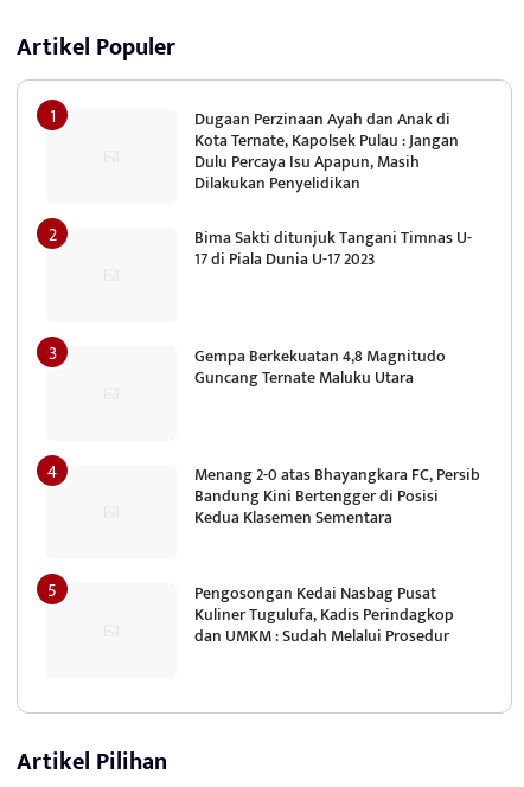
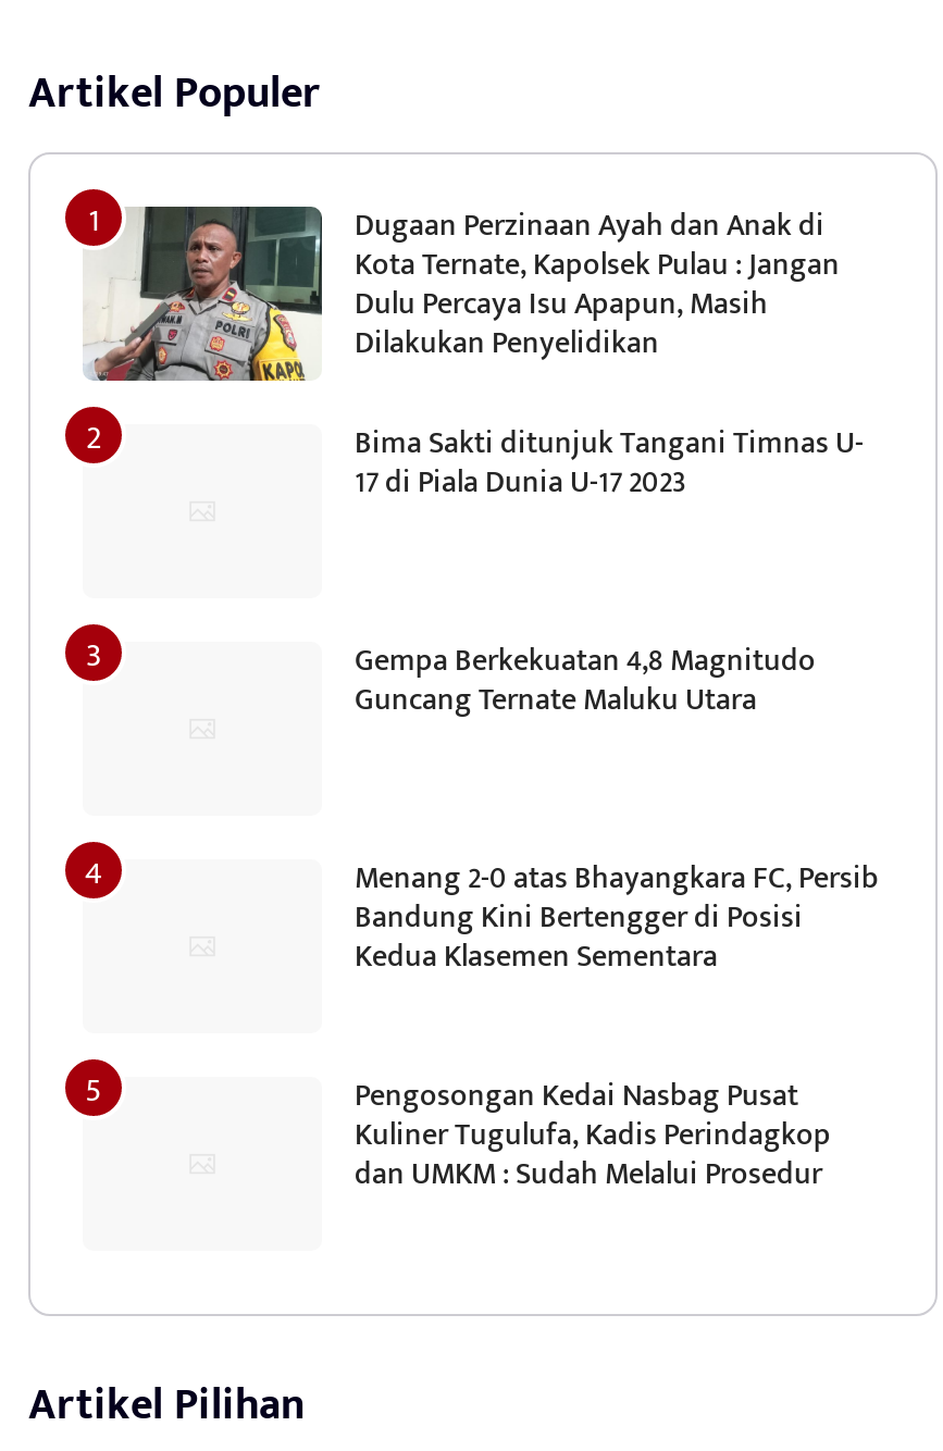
+ [image]
